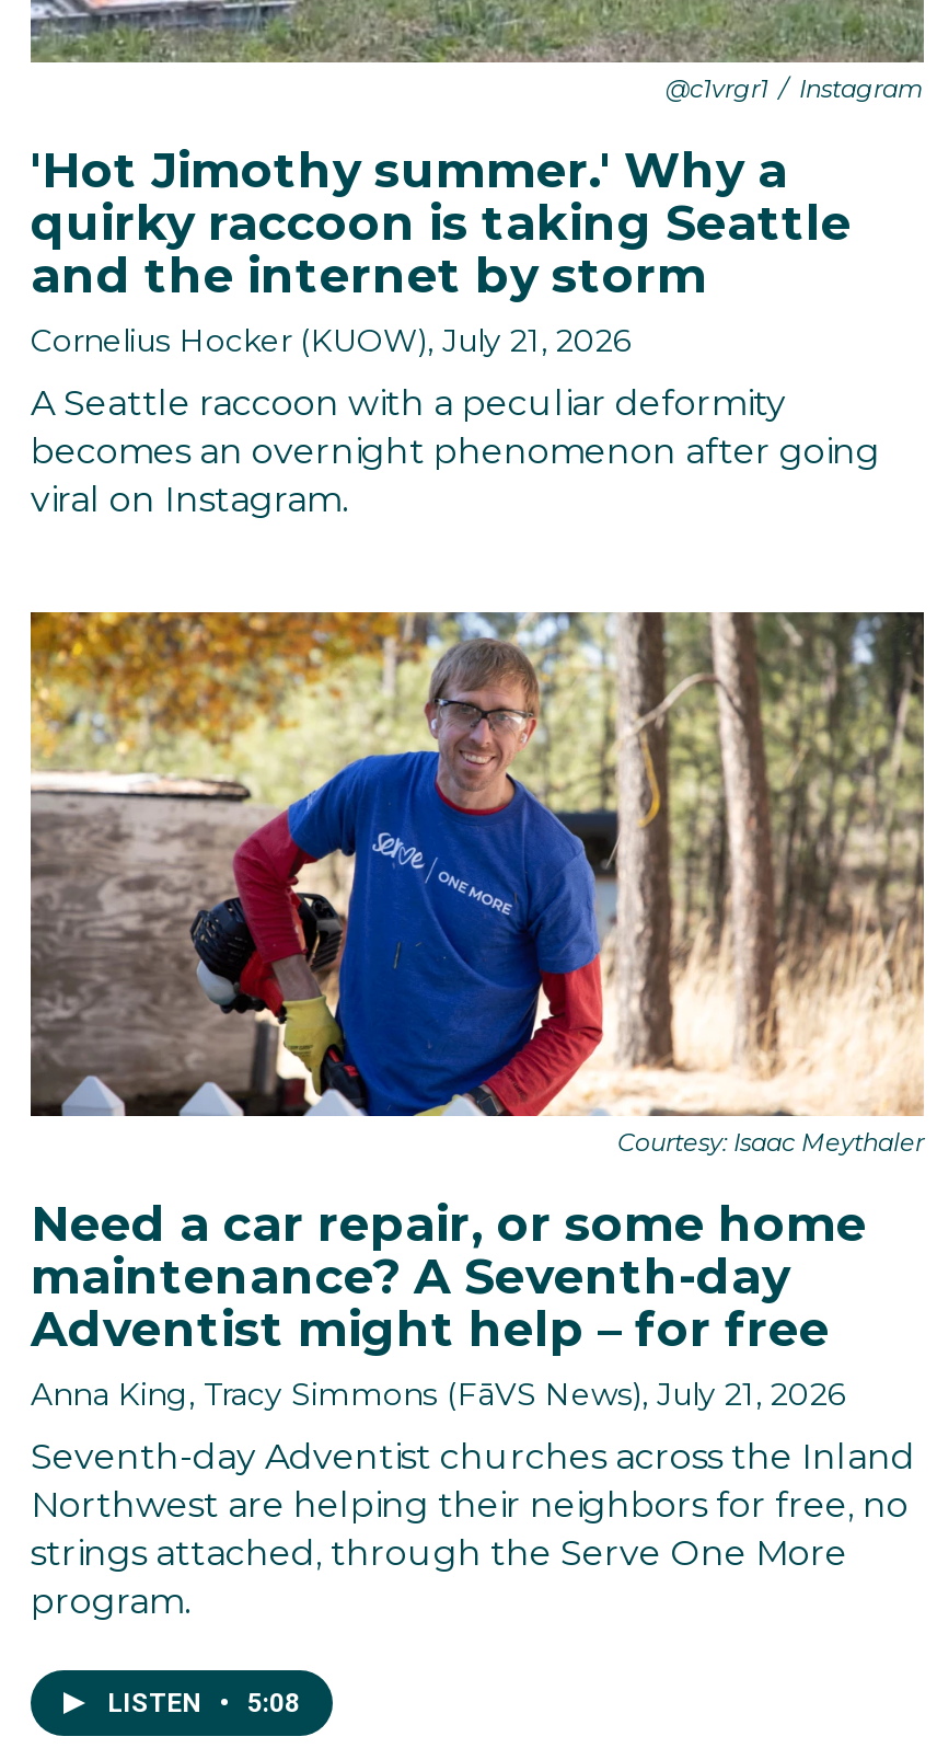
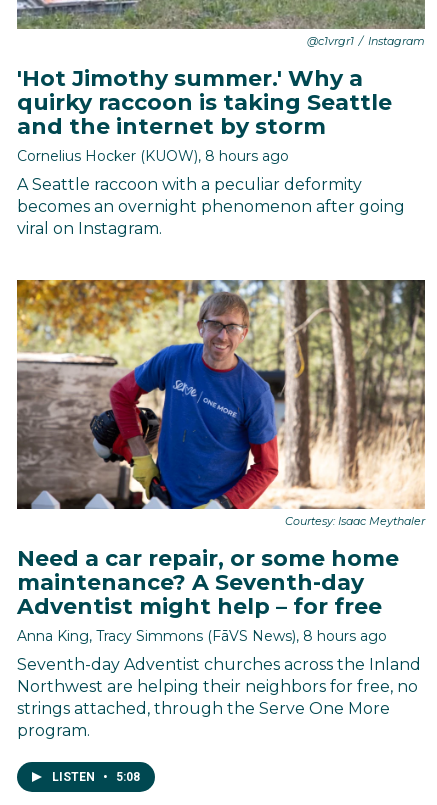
- Cornelius Hocker (KUOW), July 21, 2026
+ Cornelius Hocker (KUOW), 8 hours ago

- Anna King, Tracy Simmons (FāVS News), July 21, 2026
+ Anna King, Tracy Simmons (FāVS News), 8 hours ago
